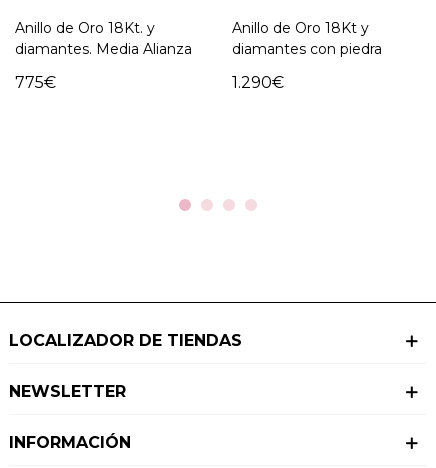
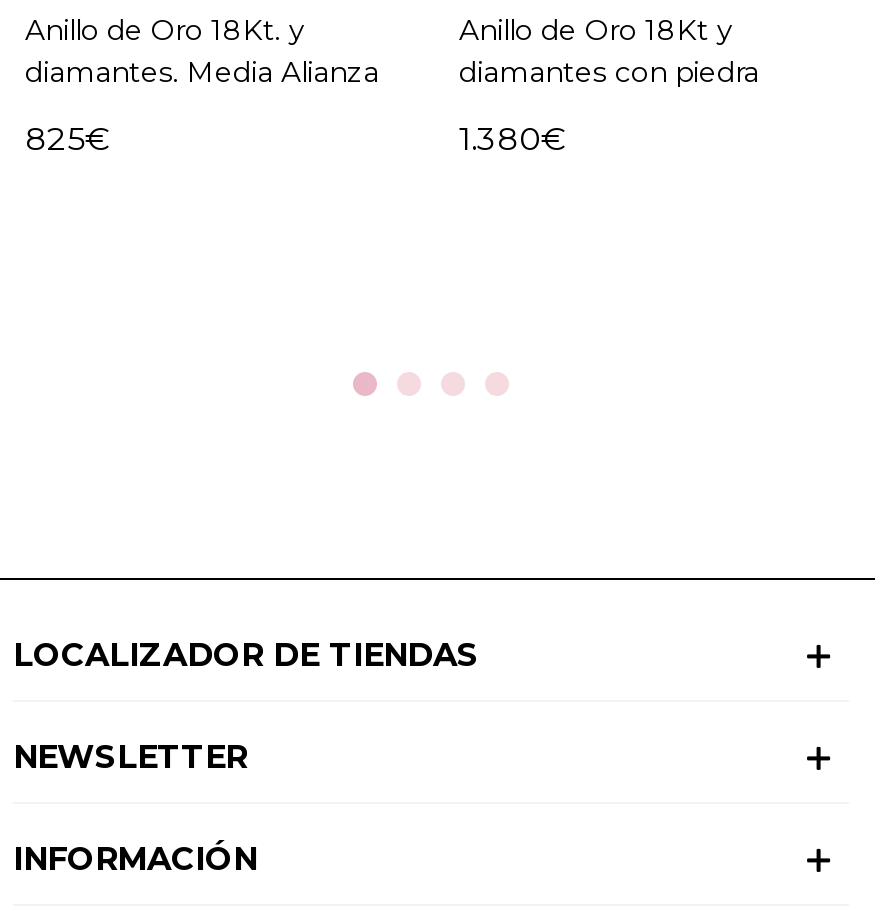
- 775€
+ 825€

- 1.290€
+ 1.380€
